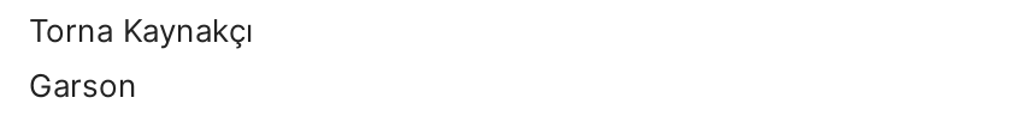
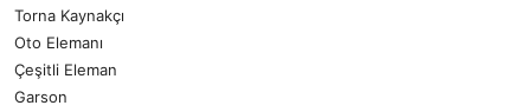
+ Oto Elemanı
+ Çeşitli Eleman
